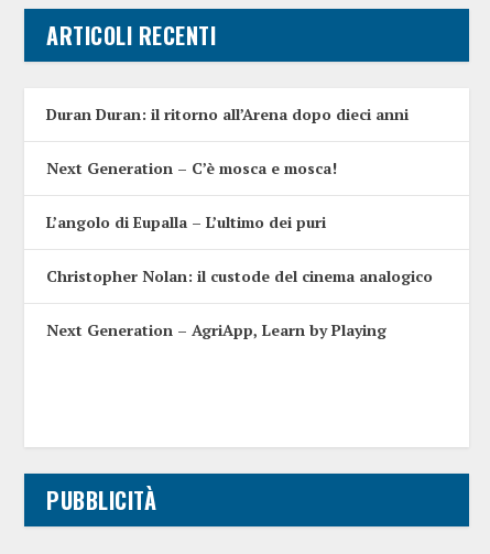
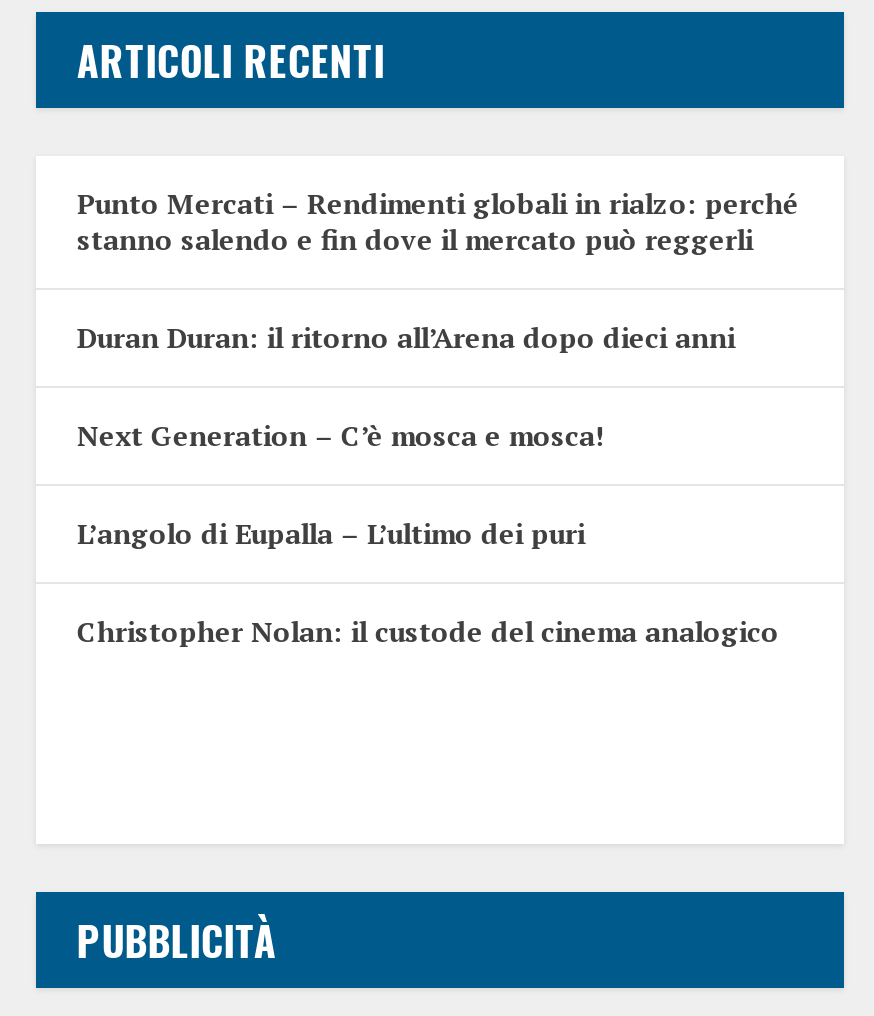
+ Punto Mercati – Rendimenti globali in rialzo: perché
+ stanno salendo e fin dove il mercato può reggerli

moved down: Duran Duran: il ritorno all’Arena dopo dieci anni | Next Generation – C’è mosca e mosca! | L’angolo di Eupalla – L’ultimo dei puri | Christopher Nolan: il custode del cinema analogico

- Next Generation – AgriApp, Learn by Playing
